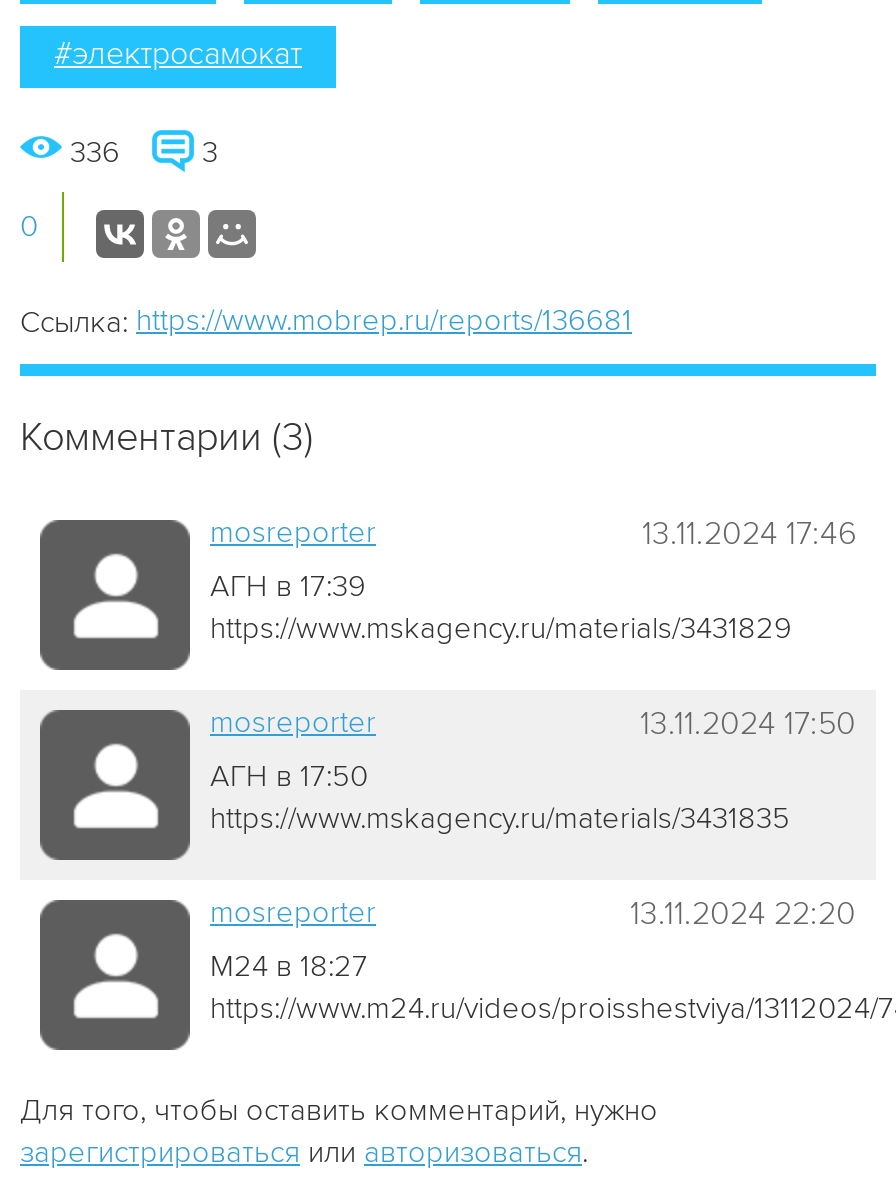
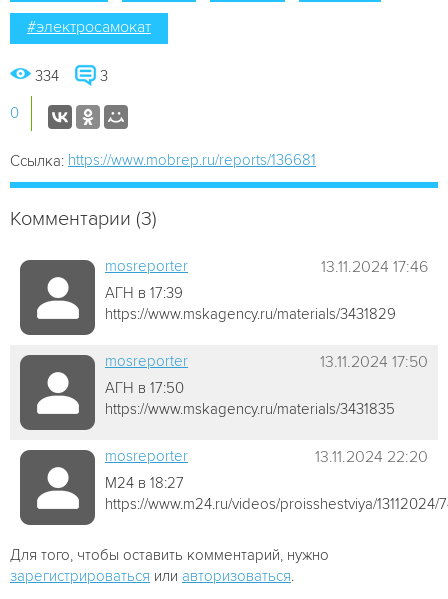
- 336
+ 334
